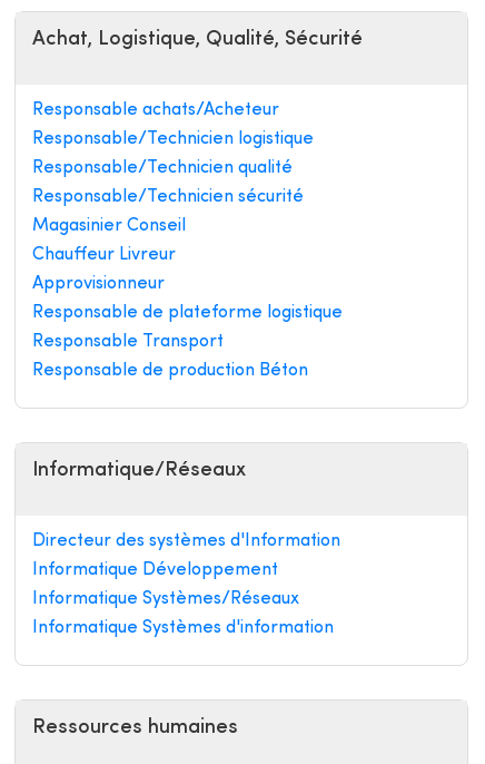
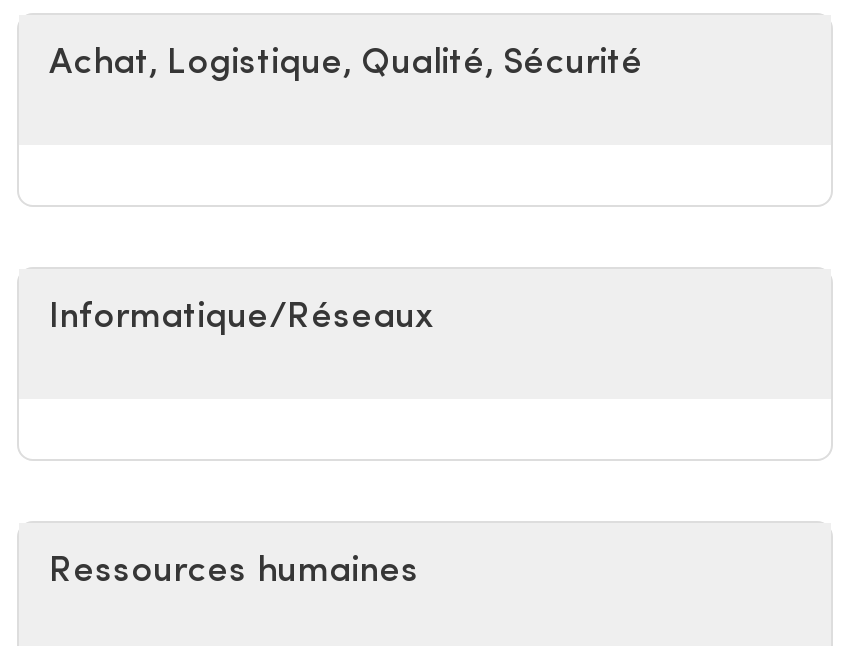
- Responsable achats/Acheteur
- Responsable/Technicien logistique
- Responsable/Technicien qualité
- Responsable/Technicien sécurité
- Magasinier Conseil
- Chauffeur Livreur
- Approvisionneur
- Responsable de plateforme logistique
- Responsable Transport
- Responsable de production Béton

- Directeur des systèmes d'Information
- Informatique Développement
- Informatique Systèmes/Réseaux
- Informatique Systèmes d'information
